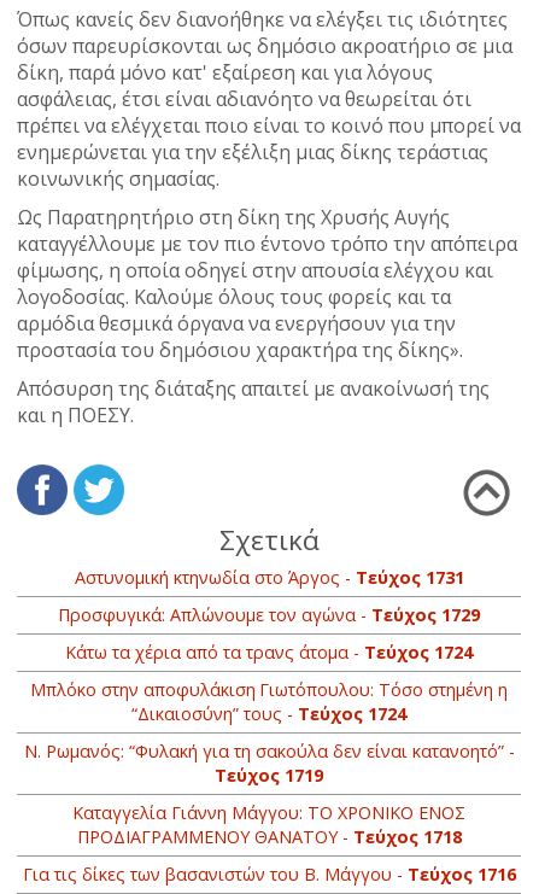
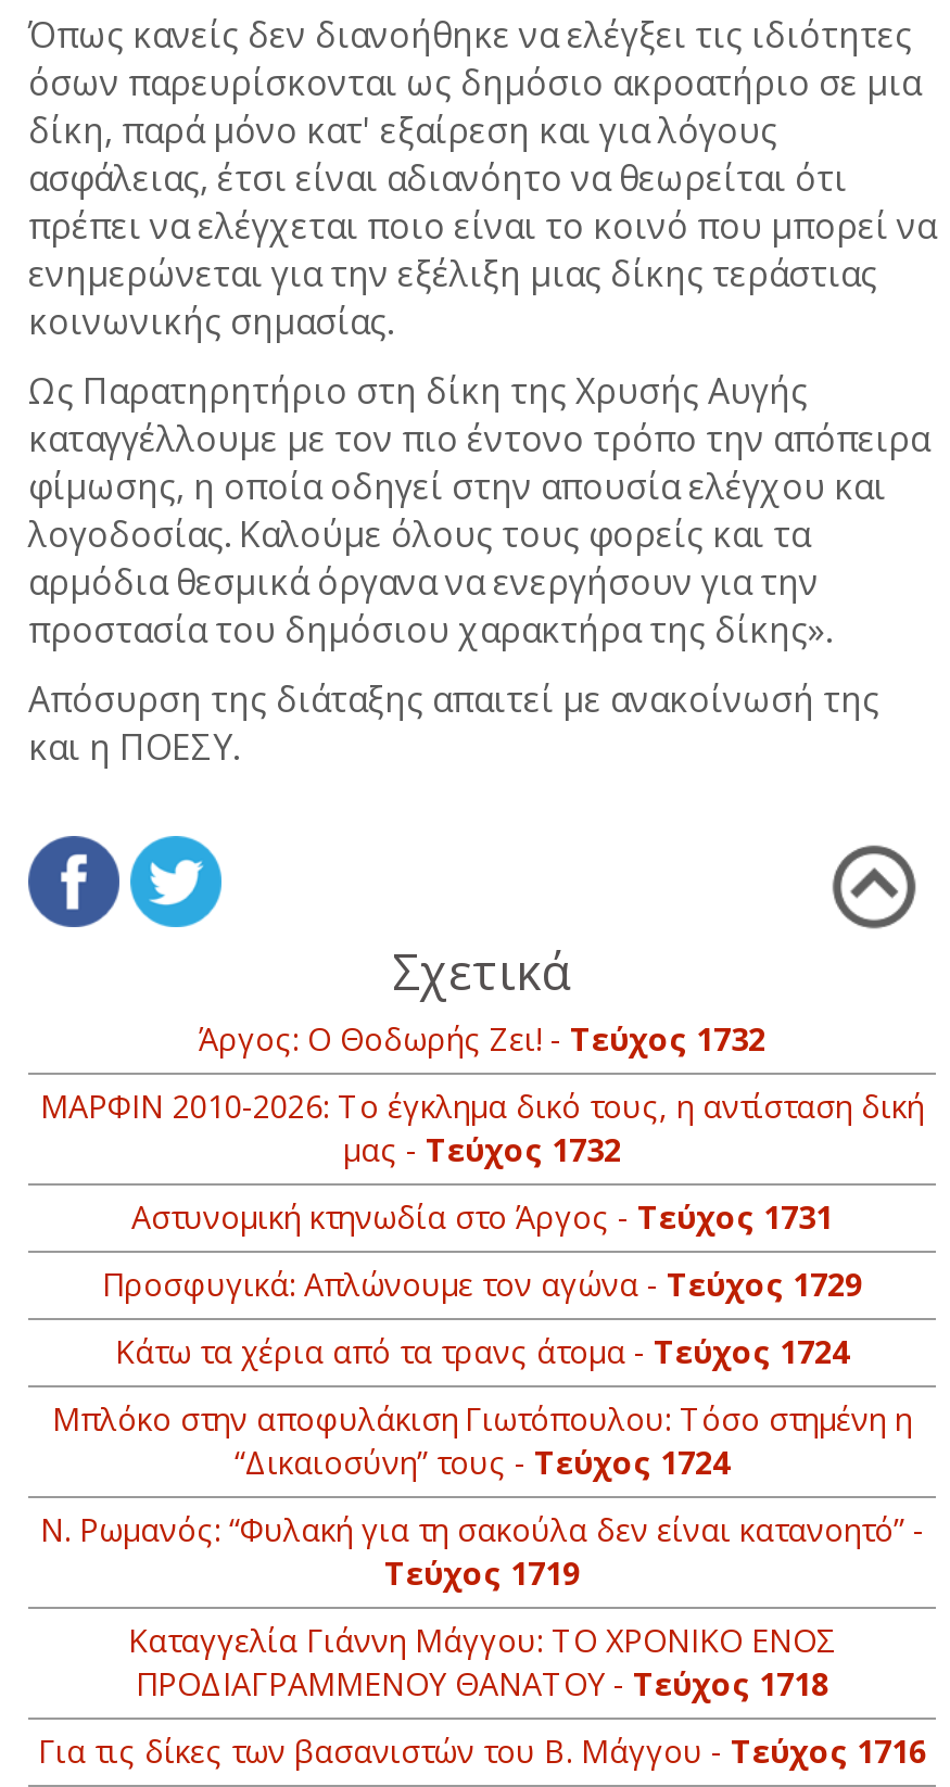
+ Άργος: Ο Θοδωρής Ζει! - Τεύχος 1732
+ ΜΑΡΦΙΝ 2010-2026: Το έγκλημα δικό τους, η αντίσταση δική
+ μας - Τεύχος 1732
